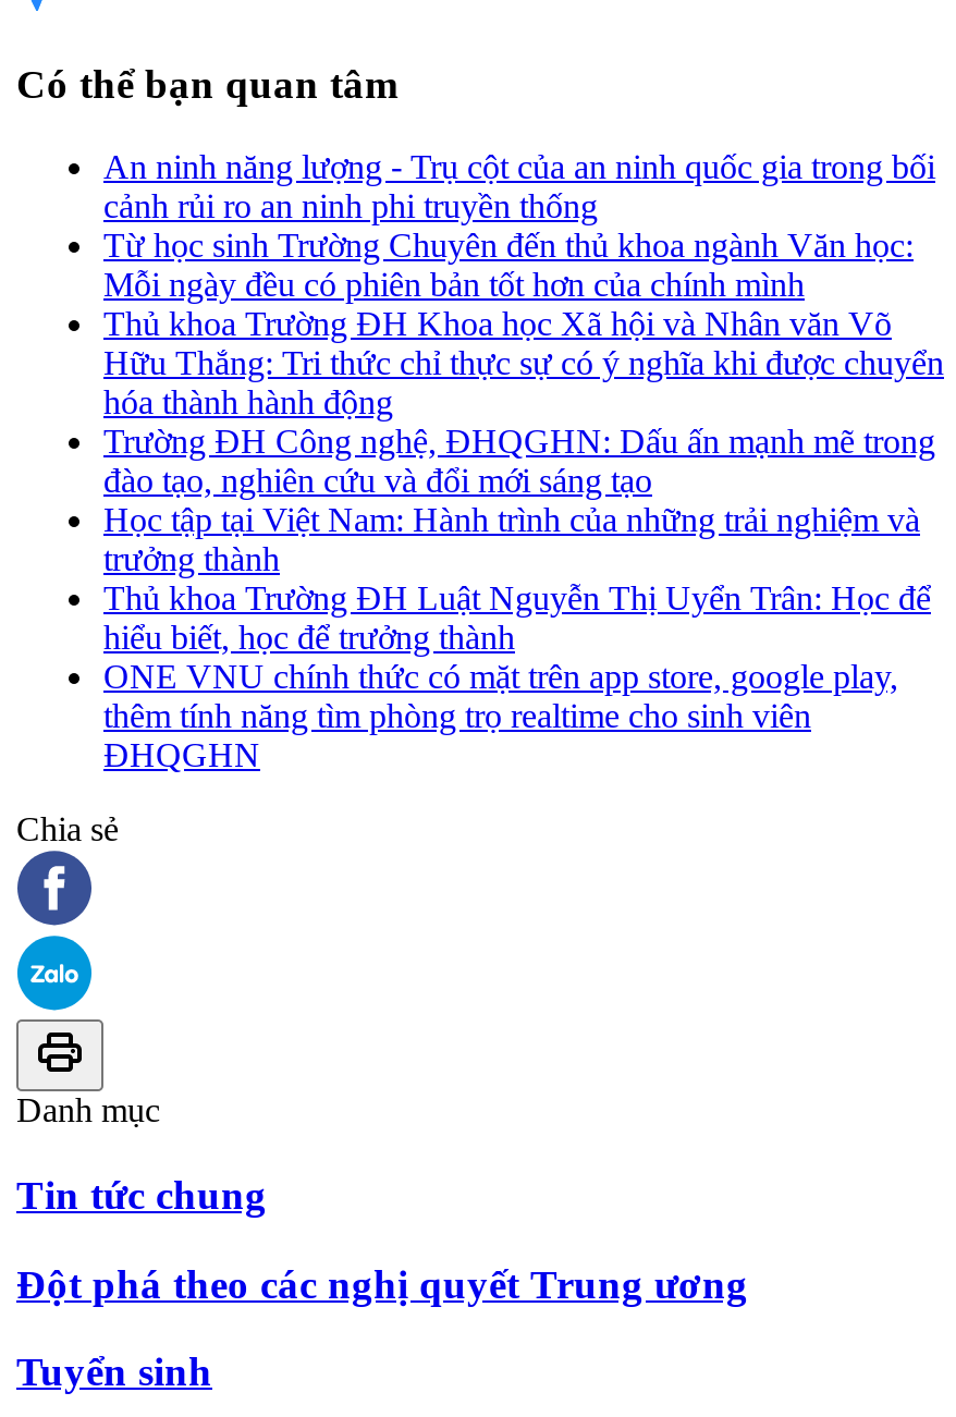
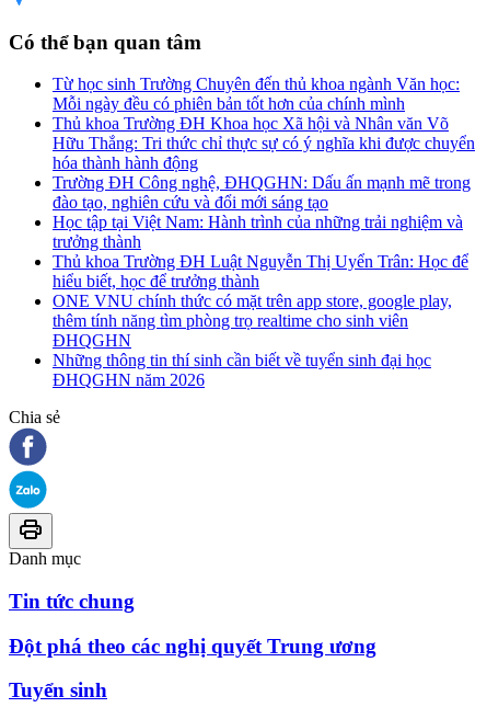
- An ninh năng lượng - Trụ cột của an ninh quốc gia trong bối
- cảnh rủi ro an ninh phi truyền thống

moved up: Từ học sinh Trường Chuyên đến thủ khoa ngành Văn học: | Mỗi ngày đều có phiên bản tốt hơn của chính mình | Thủ khoa Trường ĐH Khoa học Xã hội và Nhân văn Võ | ... | thêm tính năng tìm phòng trọ realtime cho sinh viên | ĐHQGHN

+ Những thông tin thí sinh cần biết về tuyển sinh đại học
+ ĐHQGHN năm 2026
